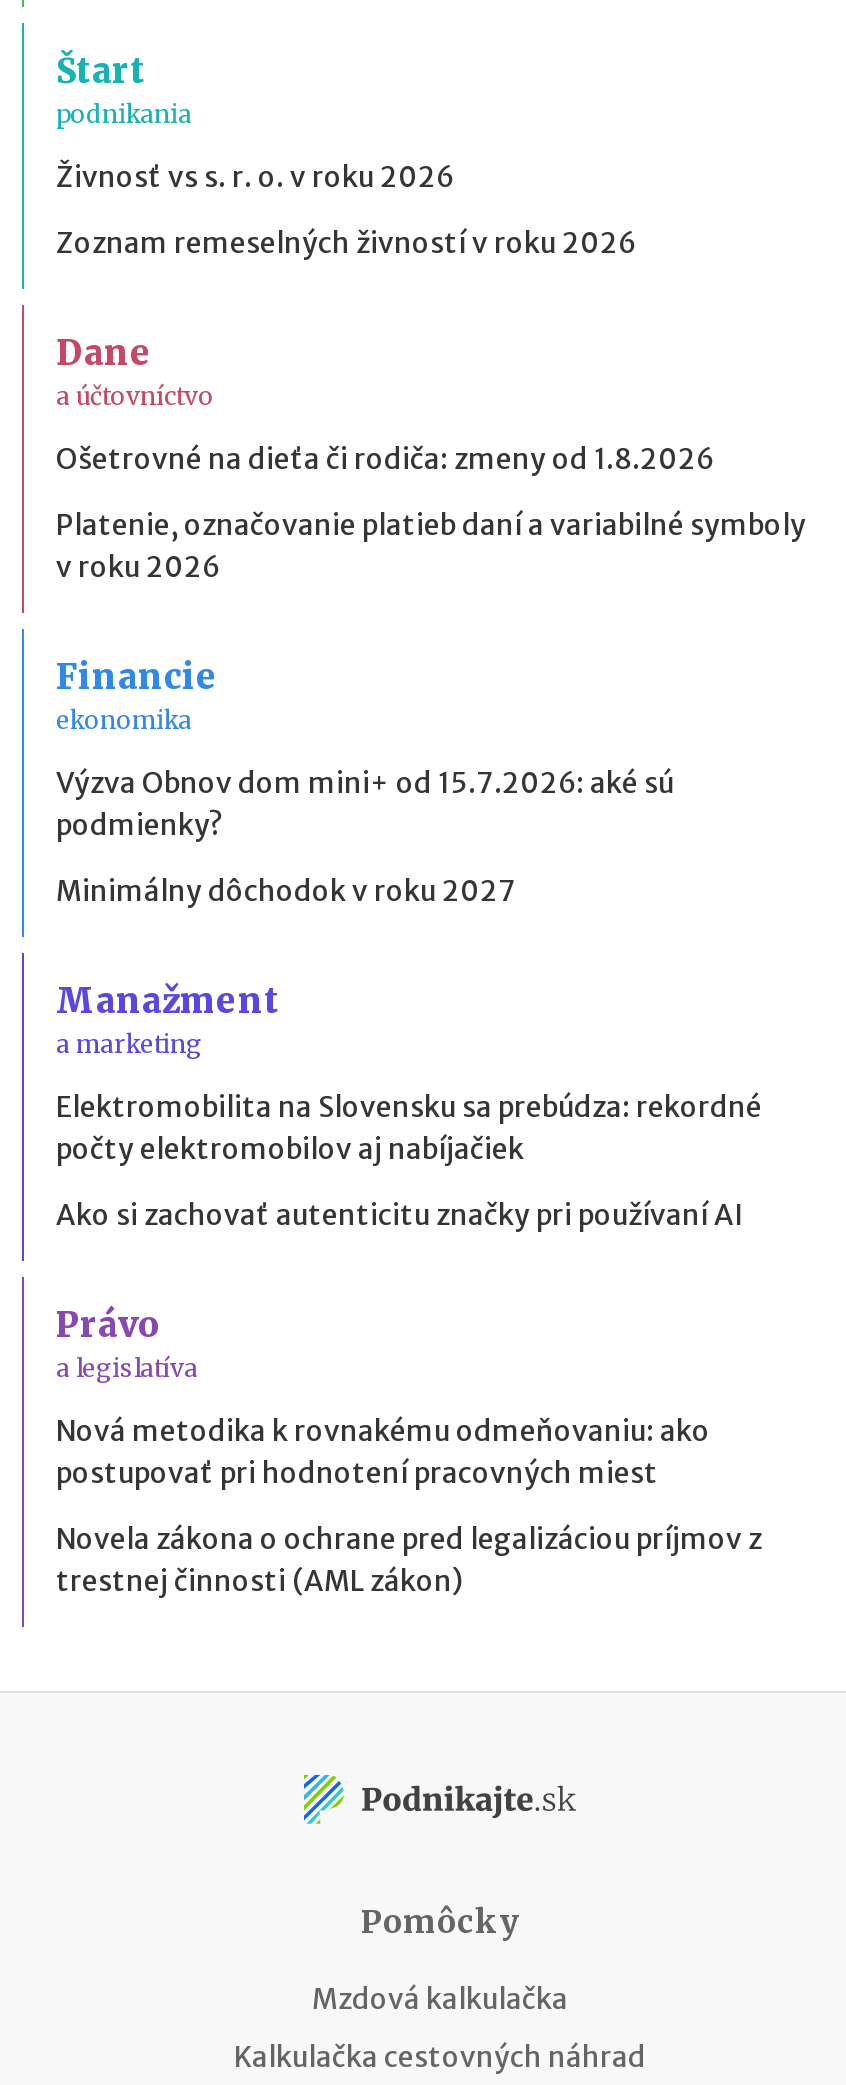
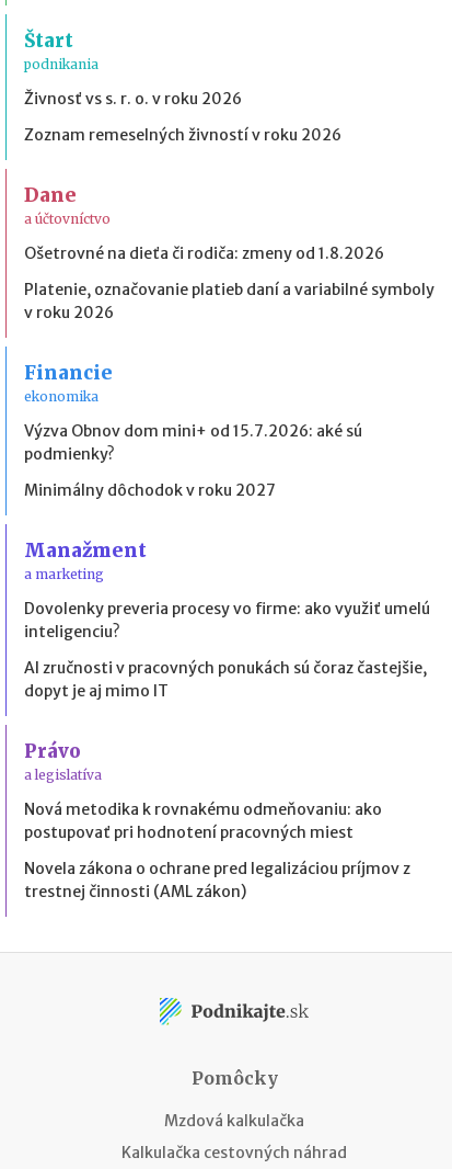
- Elektromobilita na Slovensku sa prebúdza: rekordné
- počty elektromobilov aj nabíjačiek
+ Dovolenky preveria procesy vo firme: ako využiť umelú
+ inteligenciu?

- Ako si zachovať autenticitu značky pri používaní AI
+ AI zručnosti v pracovných ponukách sú čoraz častejšie,
+ dopyt je aj mimo IT
